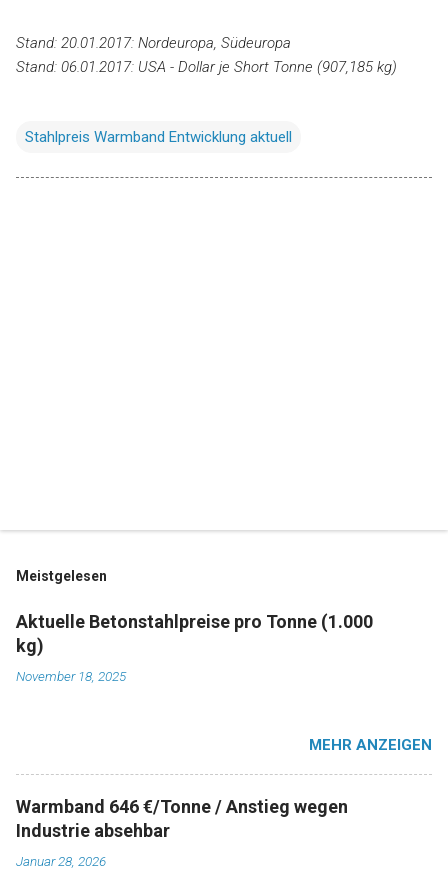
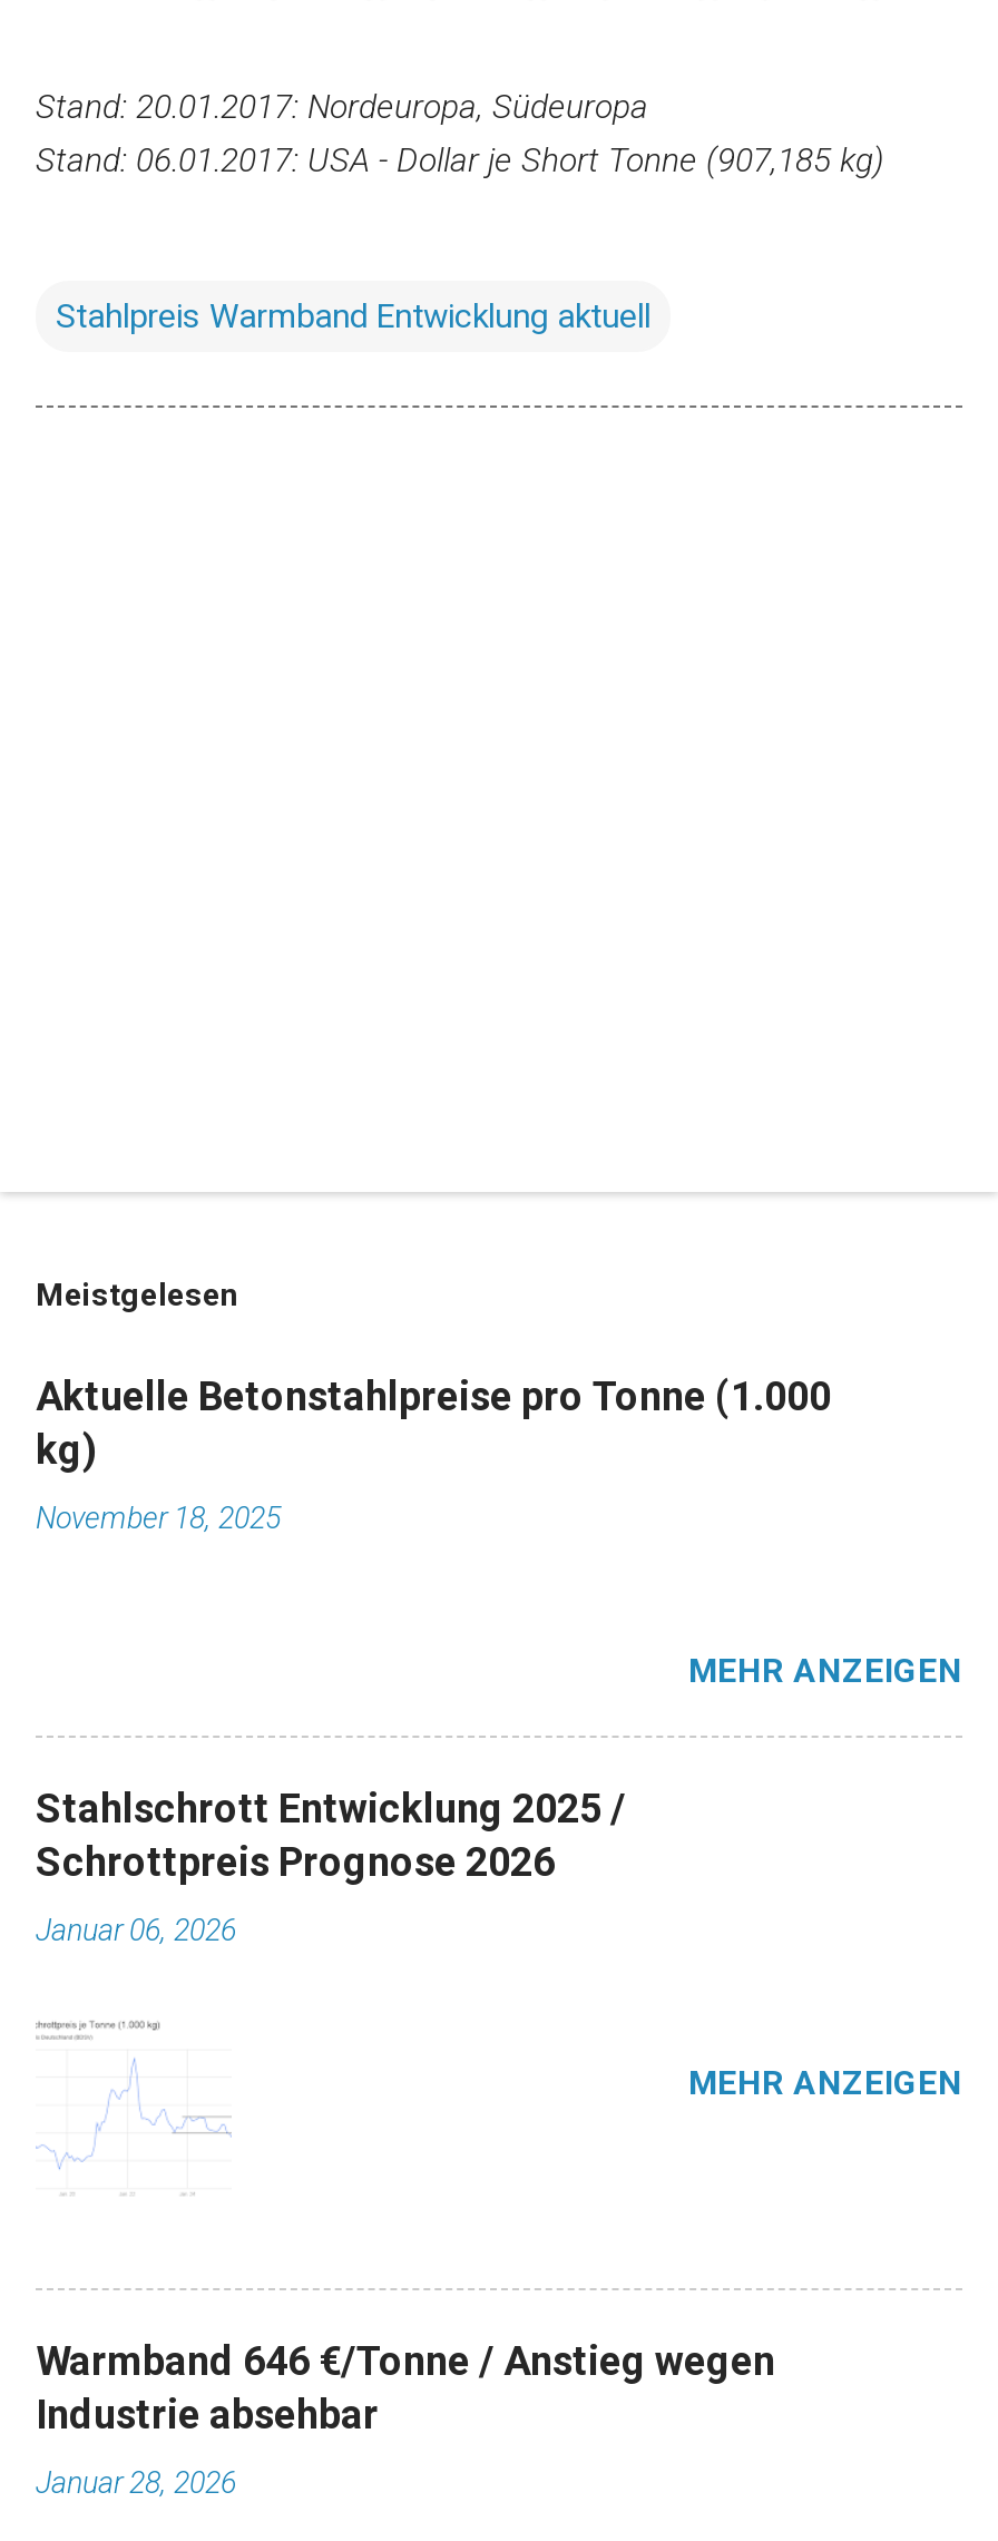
+ Stahlschrott Entwicklung 2025 /
+ Schrottpreis Prognose 2026
+ Januar 06, 2026

+ MEHR ANZEIGEN
